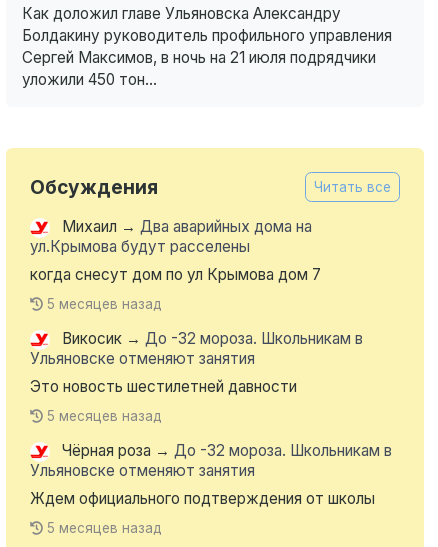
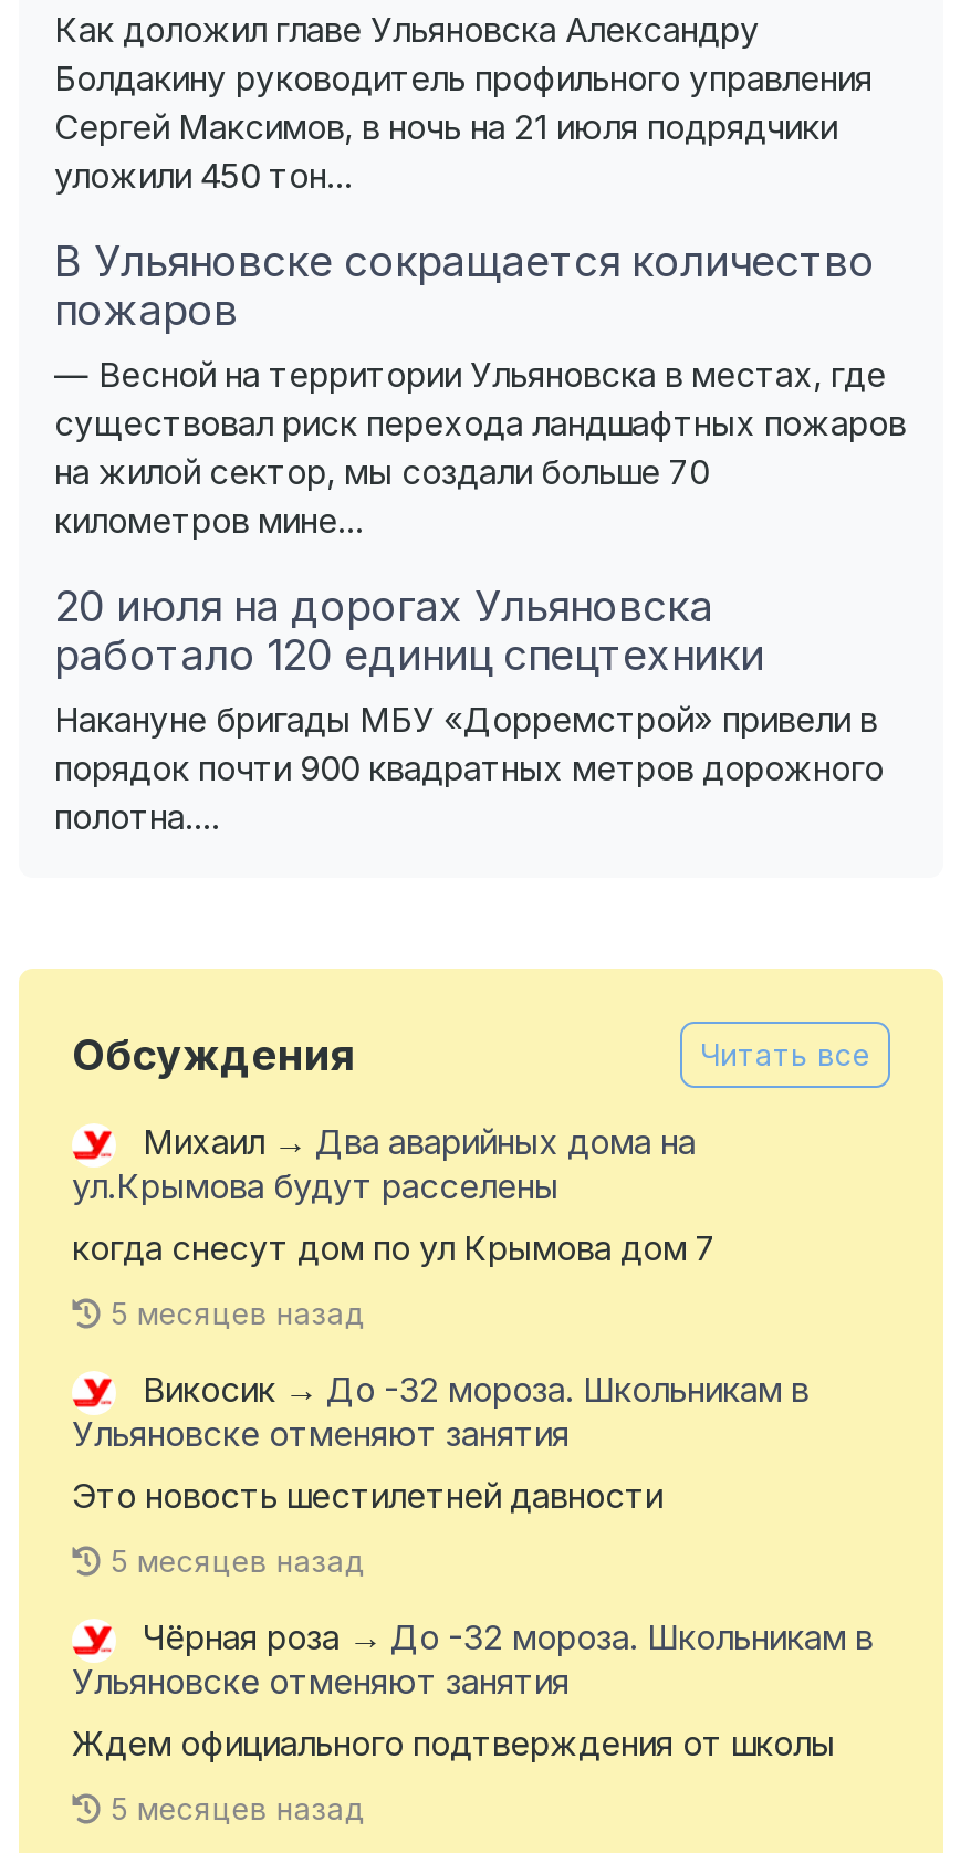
+ В Ульяновске сокращается количество
+ пожаров
+ — Весной на территории Ульяновска в местах, где
+ существовал риск перехода ландшафтных пожаров
+ на жилой сектор, мы создали больше 70
+ километров мине...
+ 20 июля на дорогах Ульяновска
+ работало 120 единиц спецтехники
+ Накануне бригады МБУ «Дорремстрой» привели в
+ порядок почти 900 квадратных метров дорожного
+ полотна....
